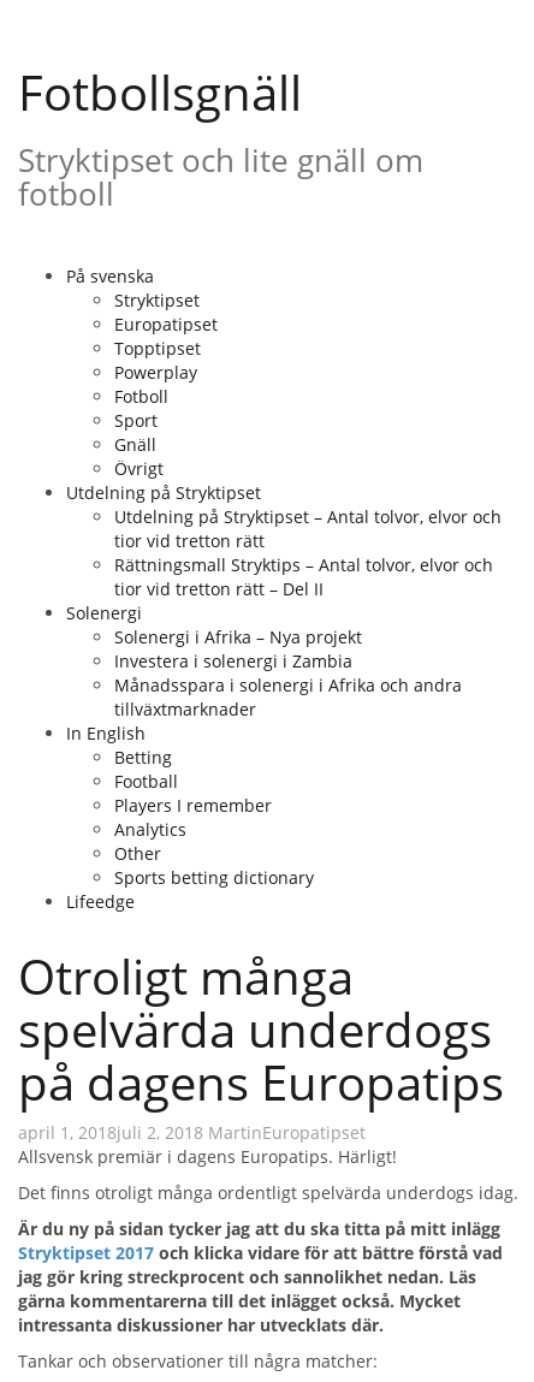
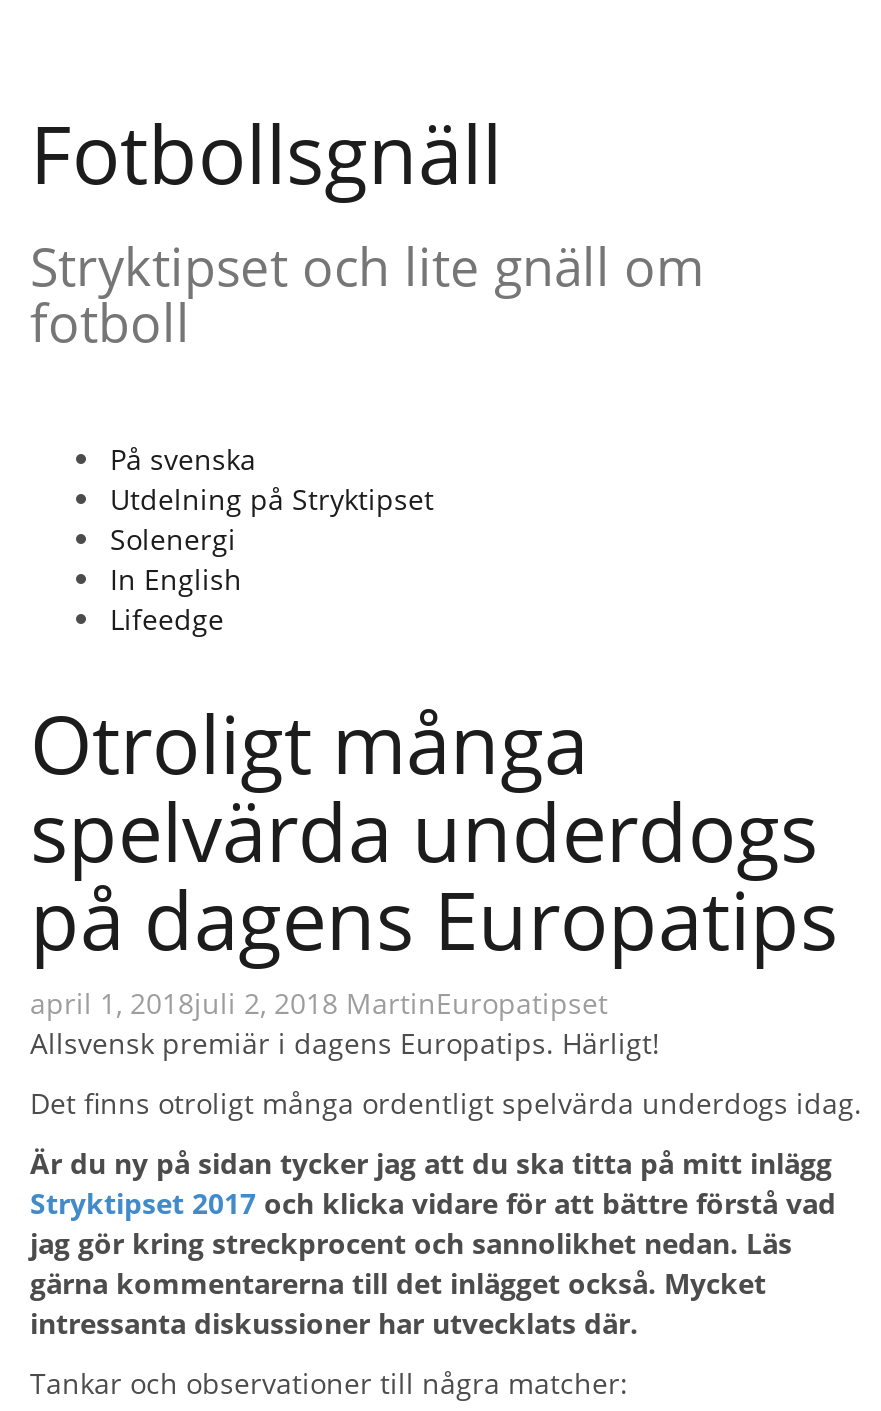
- Stryktipset
- Europatipset
- Topptipset
- Powerplay
- Fotboll
- Sport
- Gnäll
- Övrigt

- Utdelning på Stryktipset – Antal tolvor, elvor och
- tior vid tretton rätt
- Rättningsmall Stryktips – Antal tolvor, elvor och
- tior vid tretton rätt – Del II

- Solenergi i Afrika – Nya projekt
- Investera i solenergi i Zambia
- Månadsspara i solenergi i Afrika och andra
- tillväxtmarknader

- Betting
- Football
- Players I remember
- Analytics
- Other
- Sports betting dictionary
